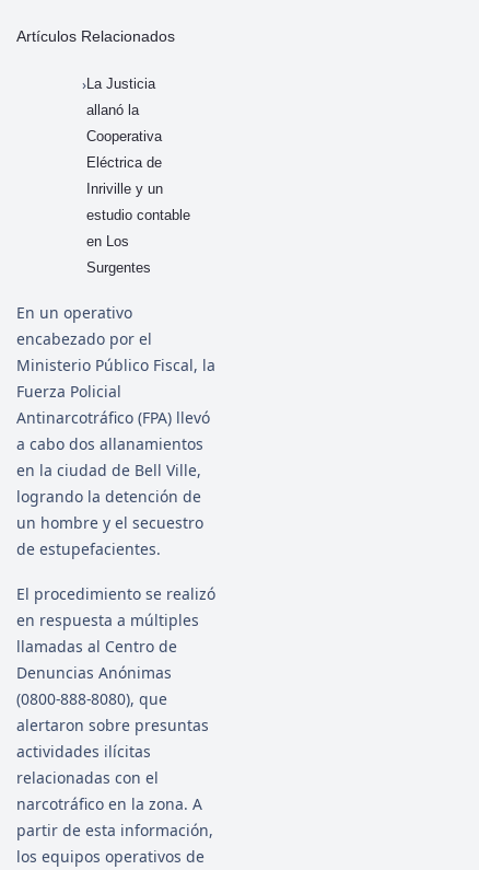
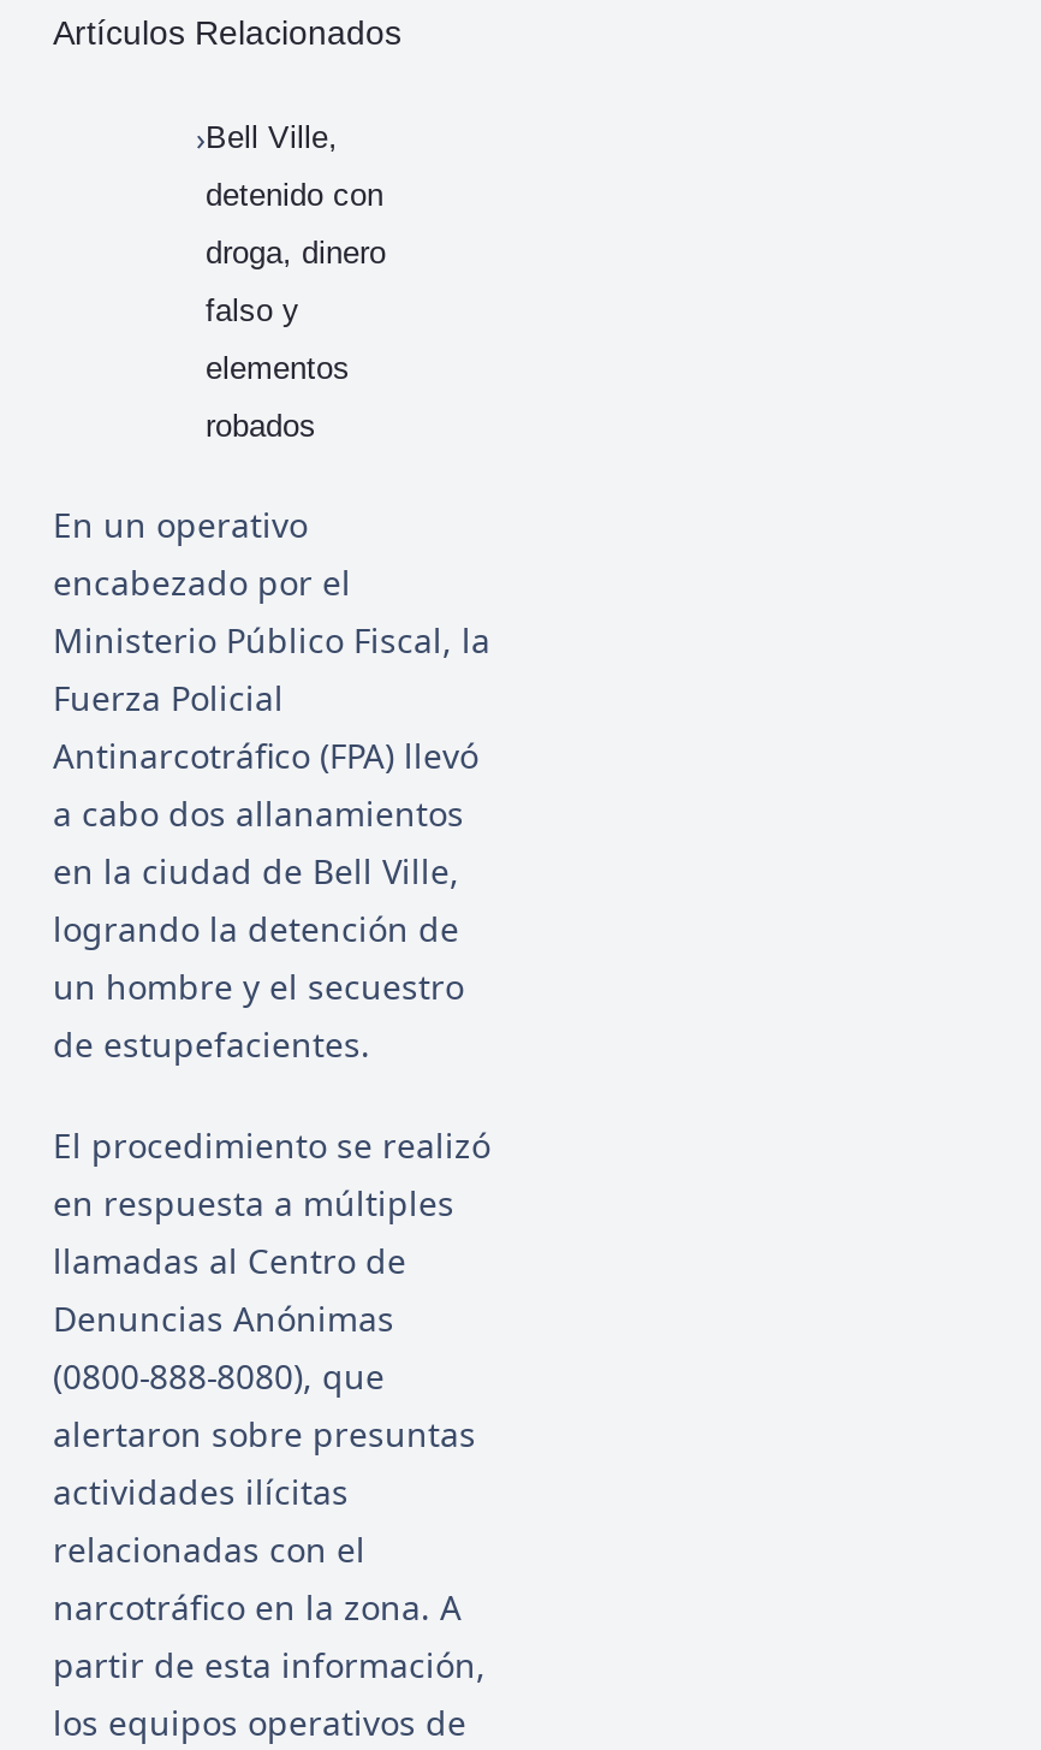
- La Justicia
- allanó la
- Cooperativa
- Eléctrica de
- Inriville y un
- estudio contable
- en Los
- Surgentes
+ Bell Ville,
+ detenido con
+ droga, dinero
+ falso y
+ elementos
+ robados
